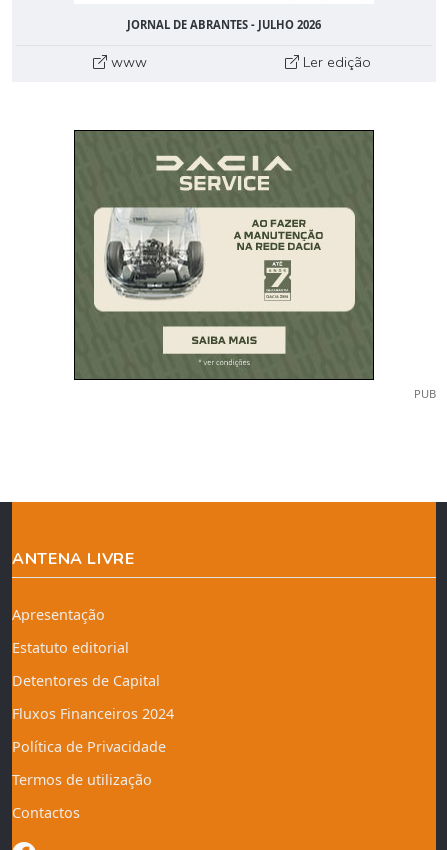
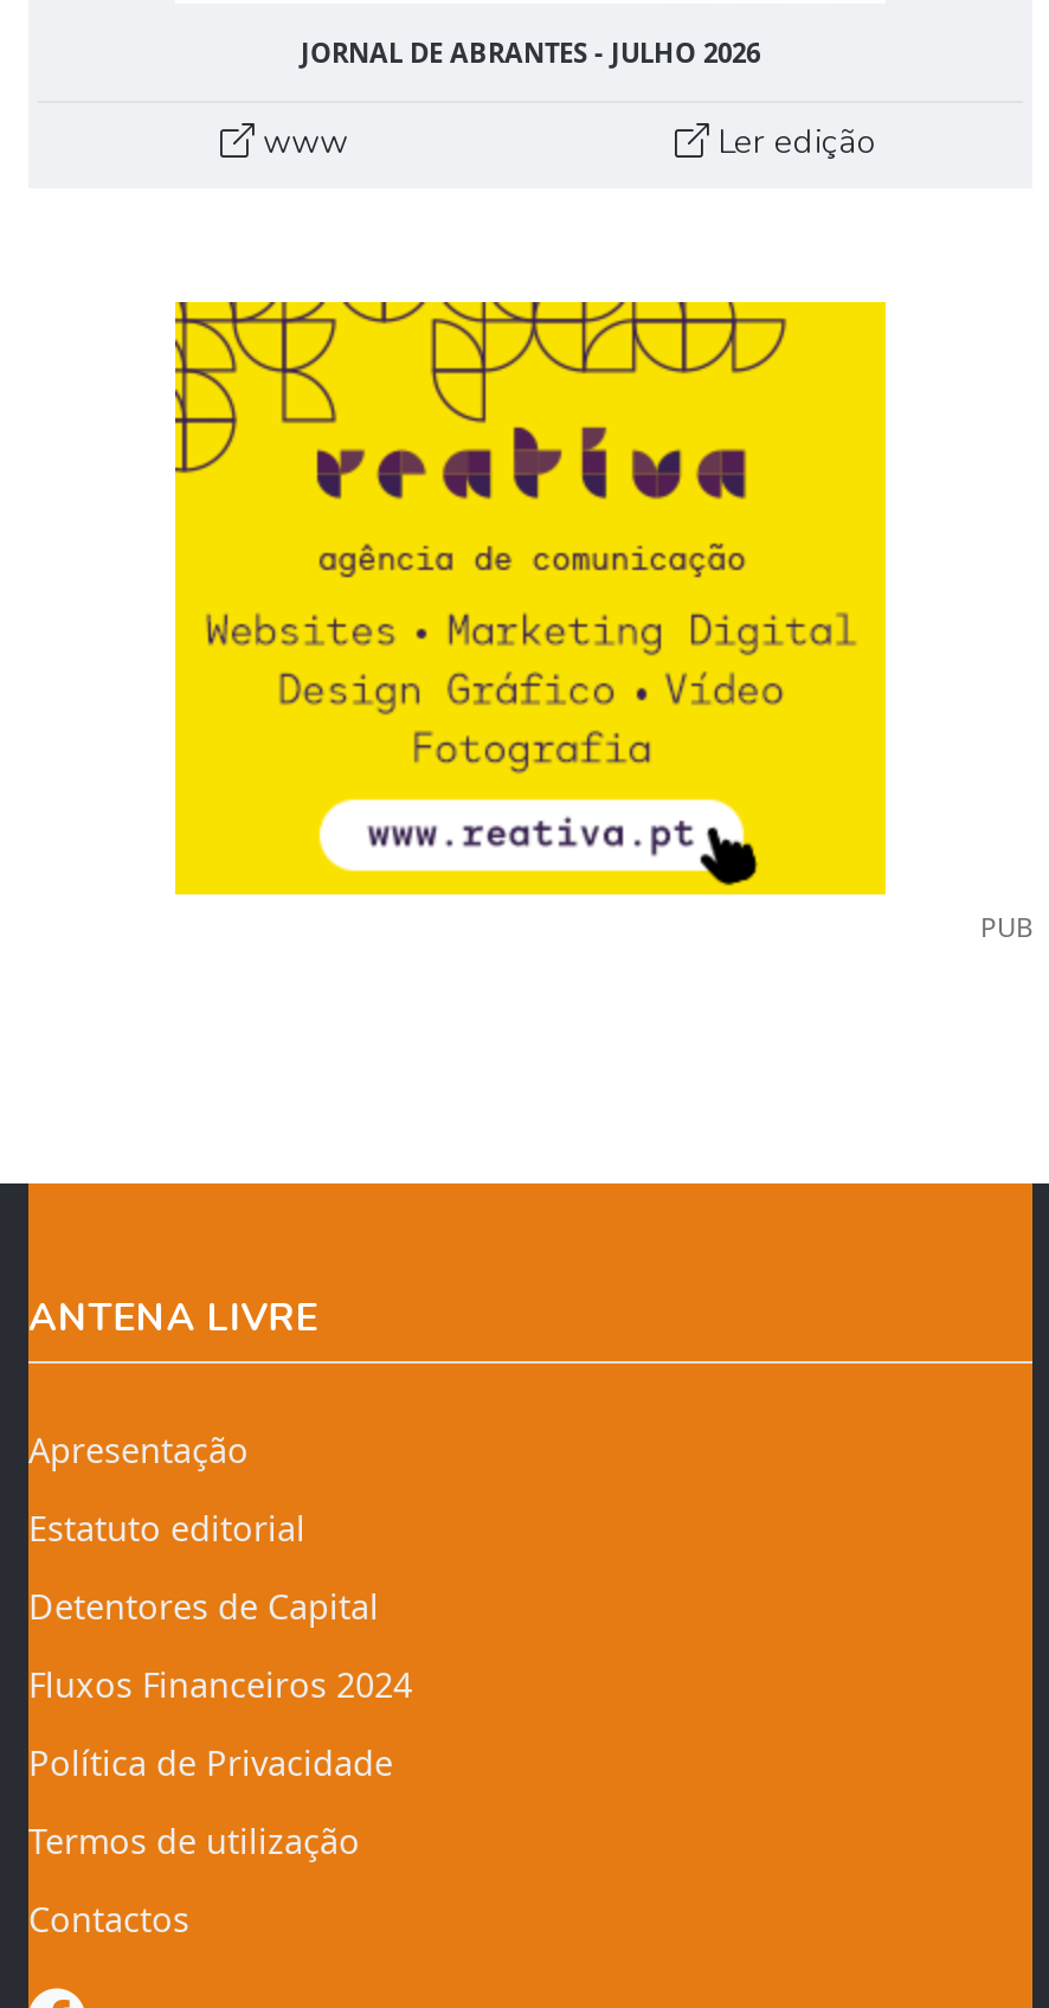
- [image]
+ [image]
